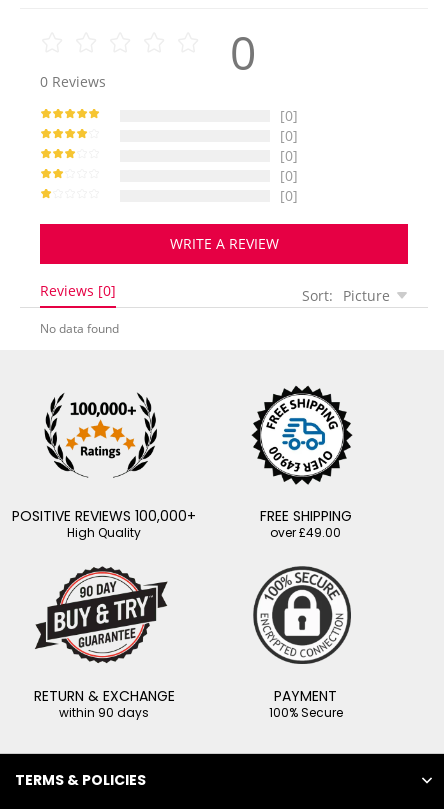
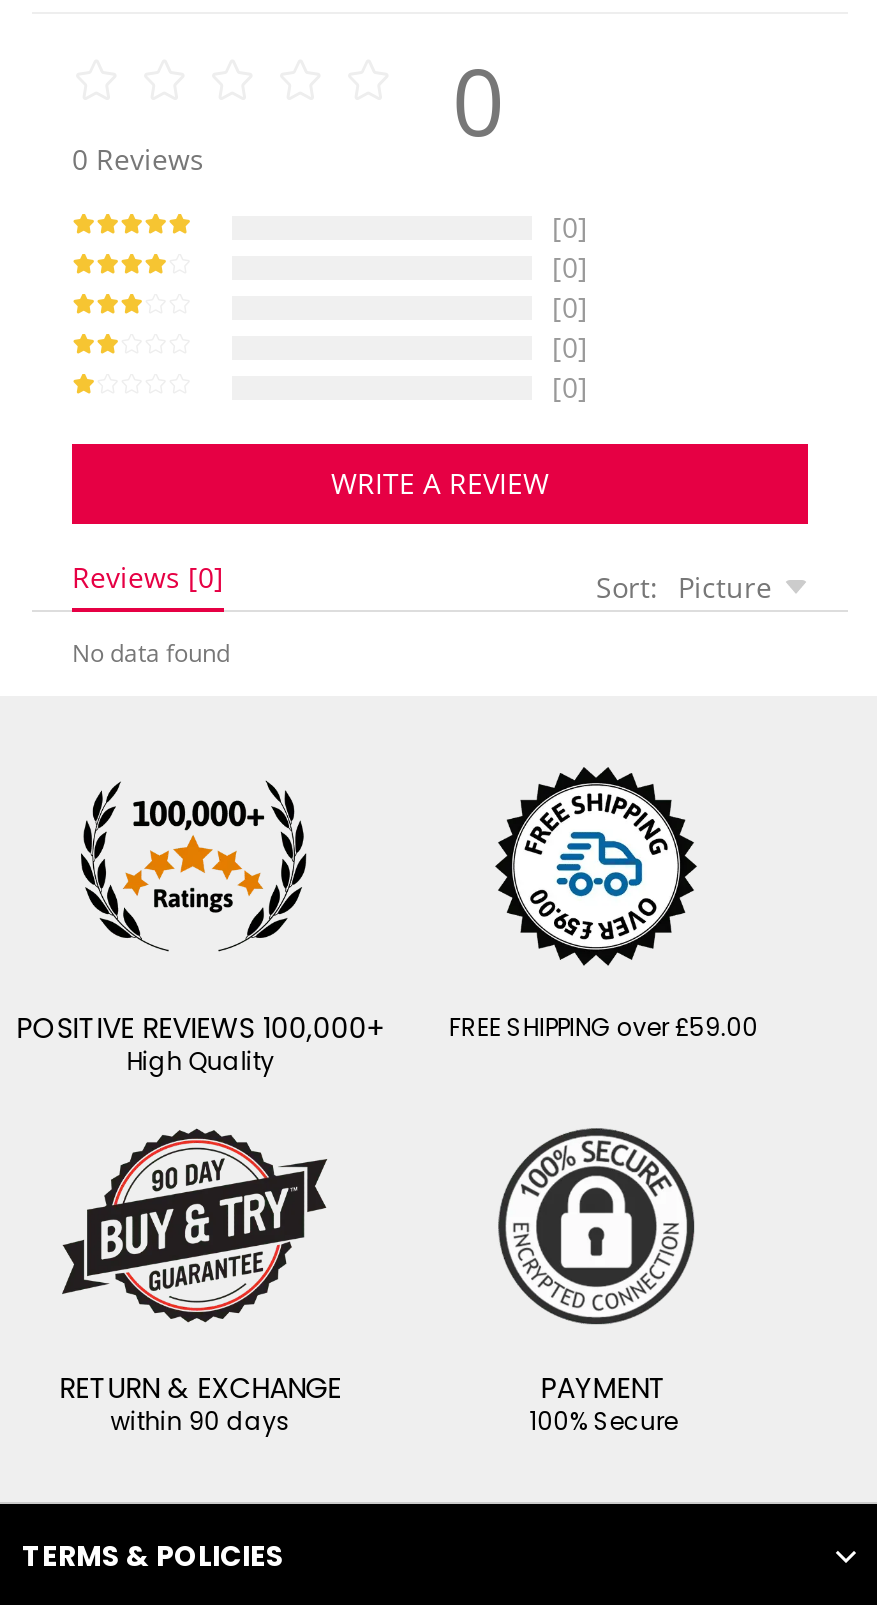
- FREE SHIPPING
- over £49.00
+ FREE SHIPPING over £59.00
